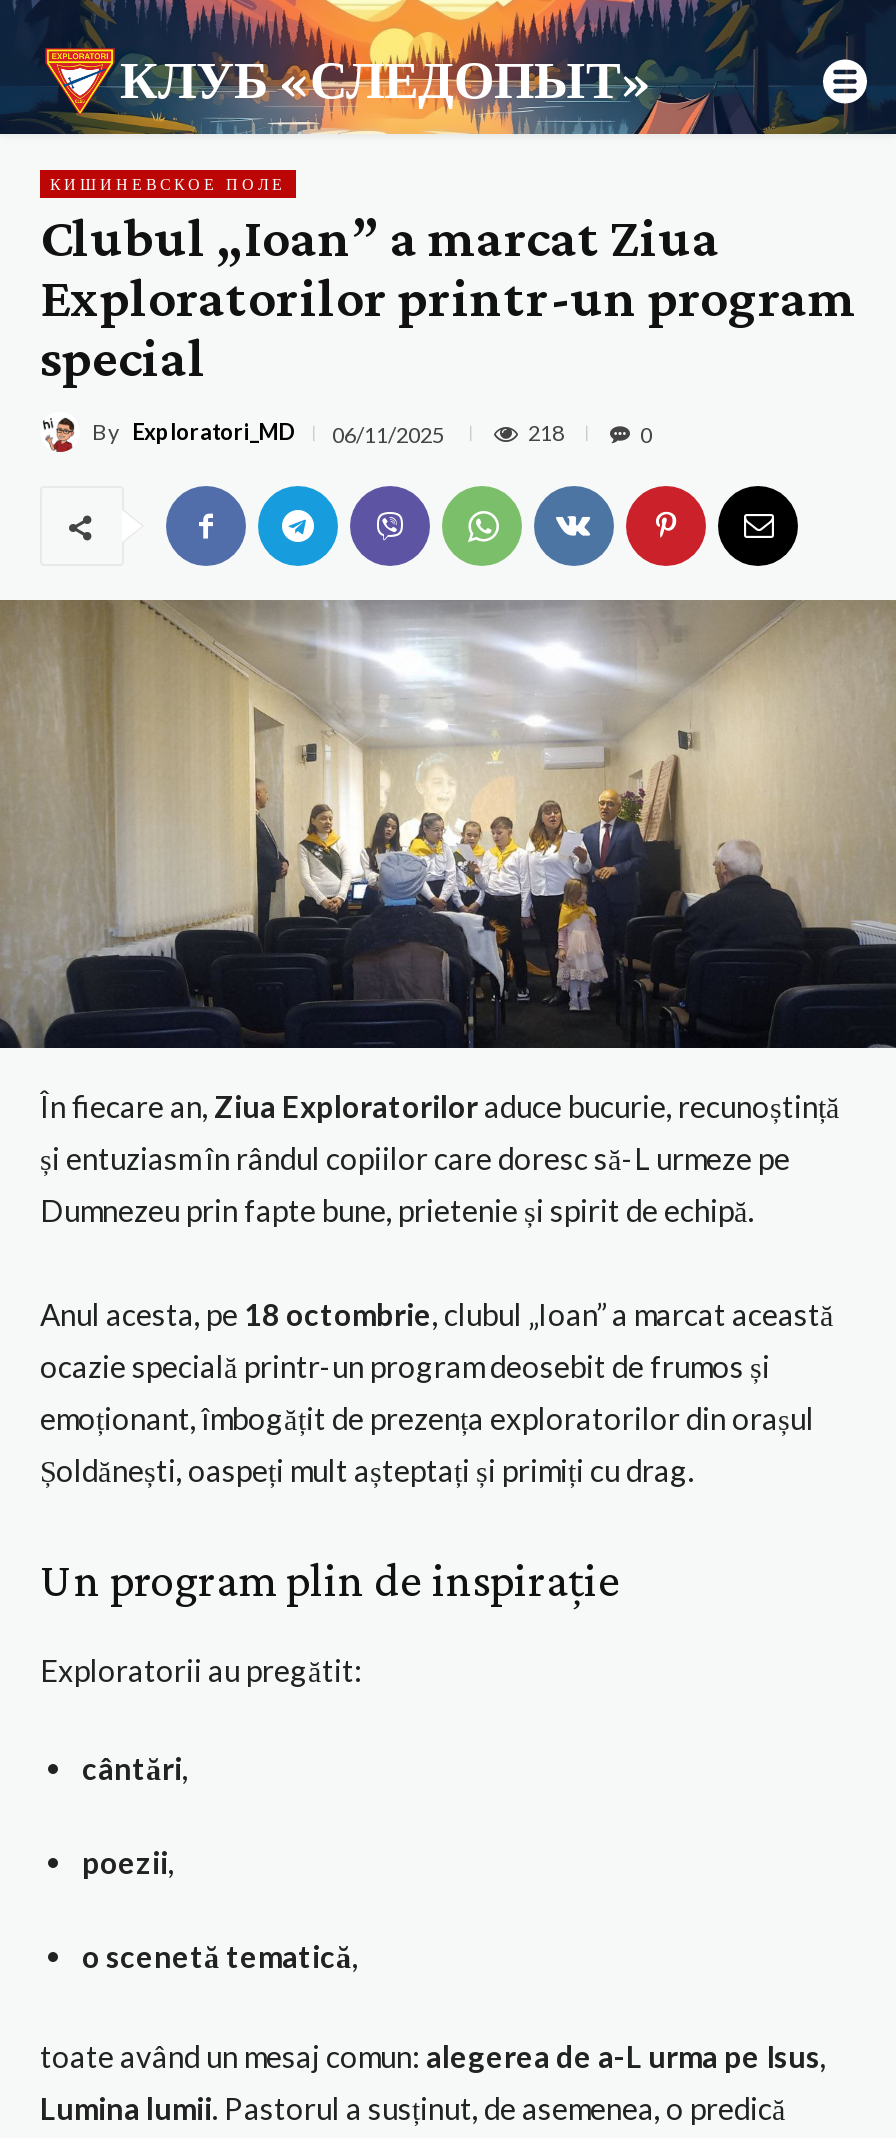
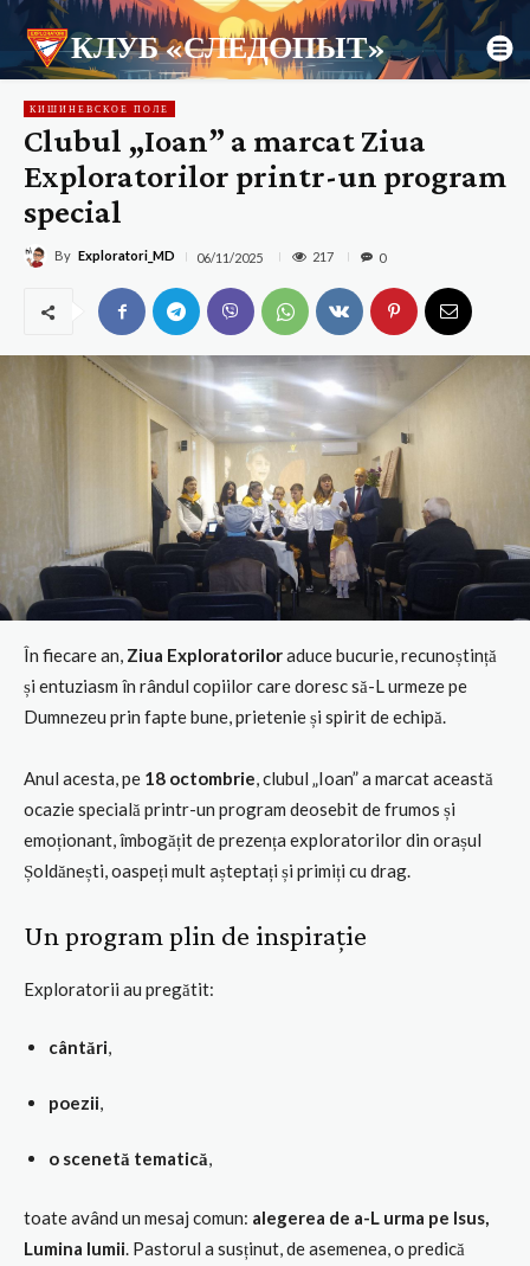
- 218
+ 217
